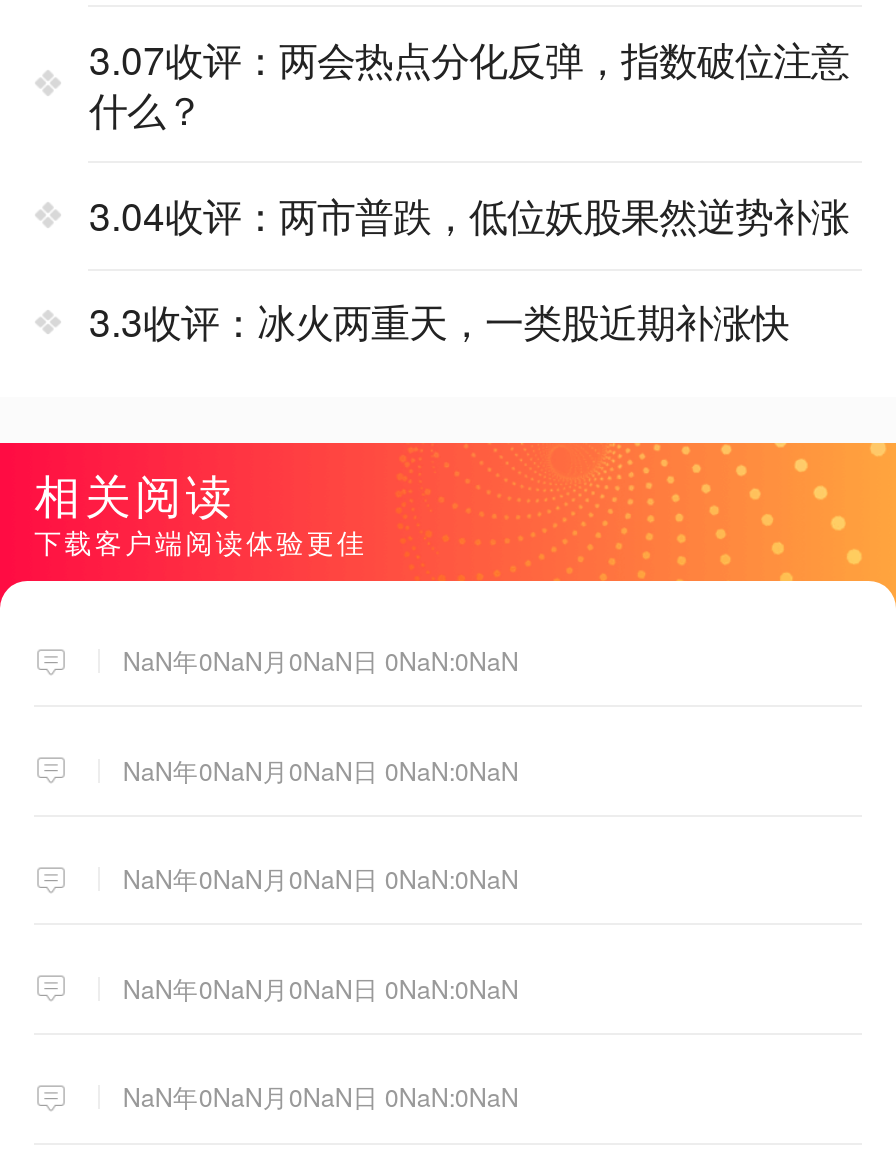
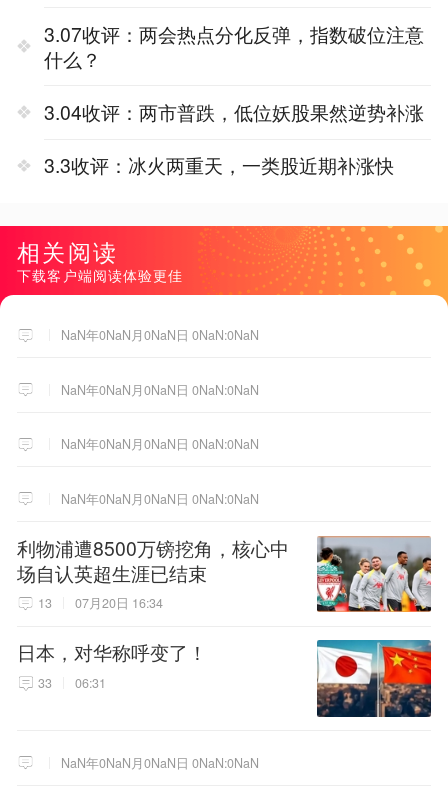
+ [image]
+ 利物浦遭8500万镑挖角，核心中
+ 场自认英超生涯已结束
+ 13
+ 07月20日 16:34
+ 日本，对华称呼变了！
+ 33
+ 06:31

+ [image]
